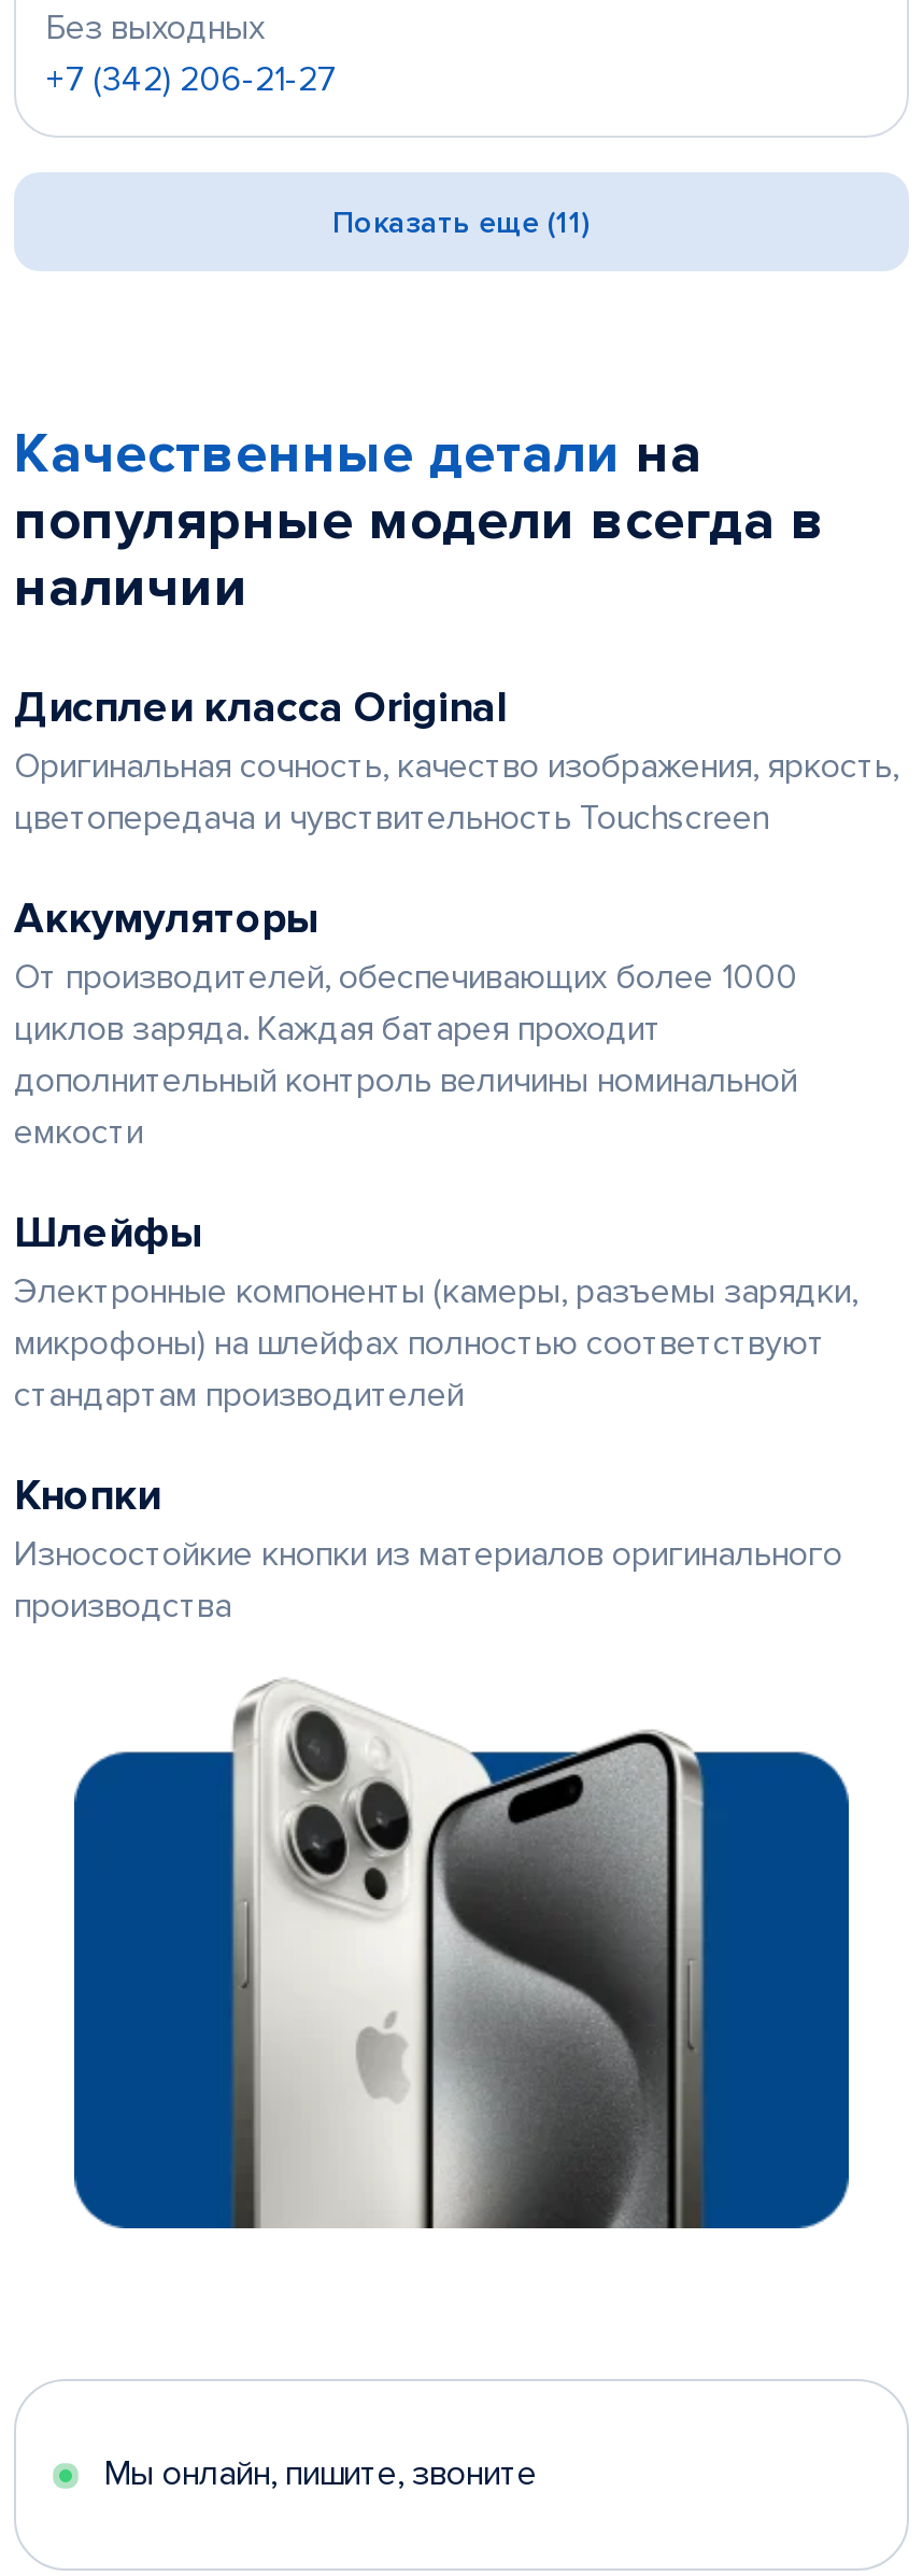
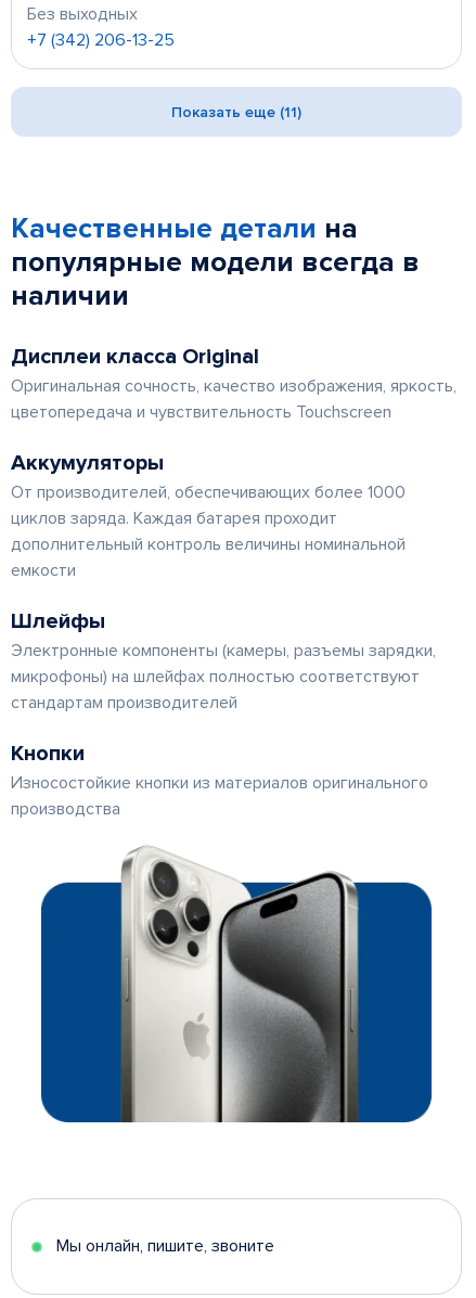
- +7 (342) 206-21-27
+ +7 (342) 206-13-25
